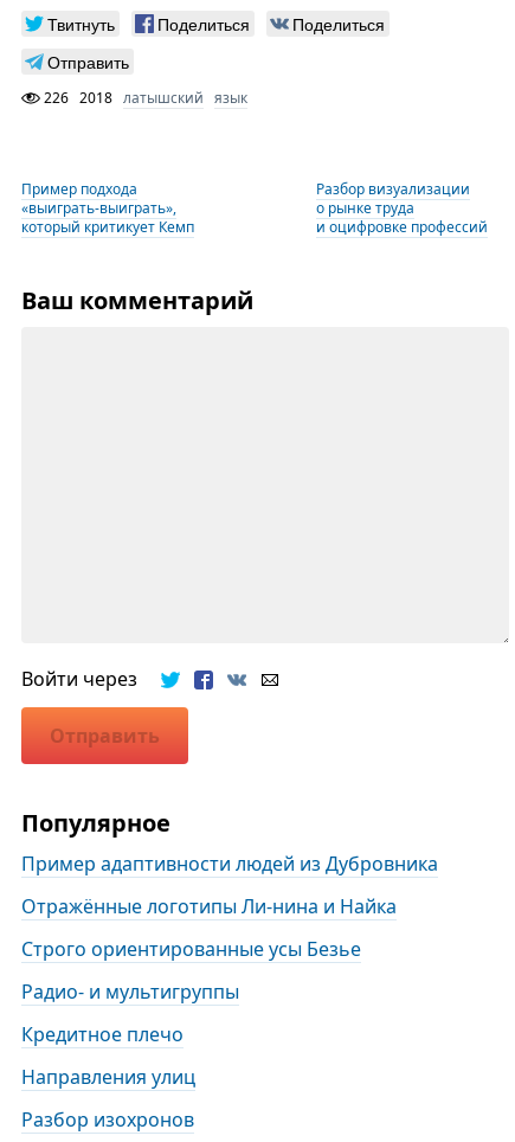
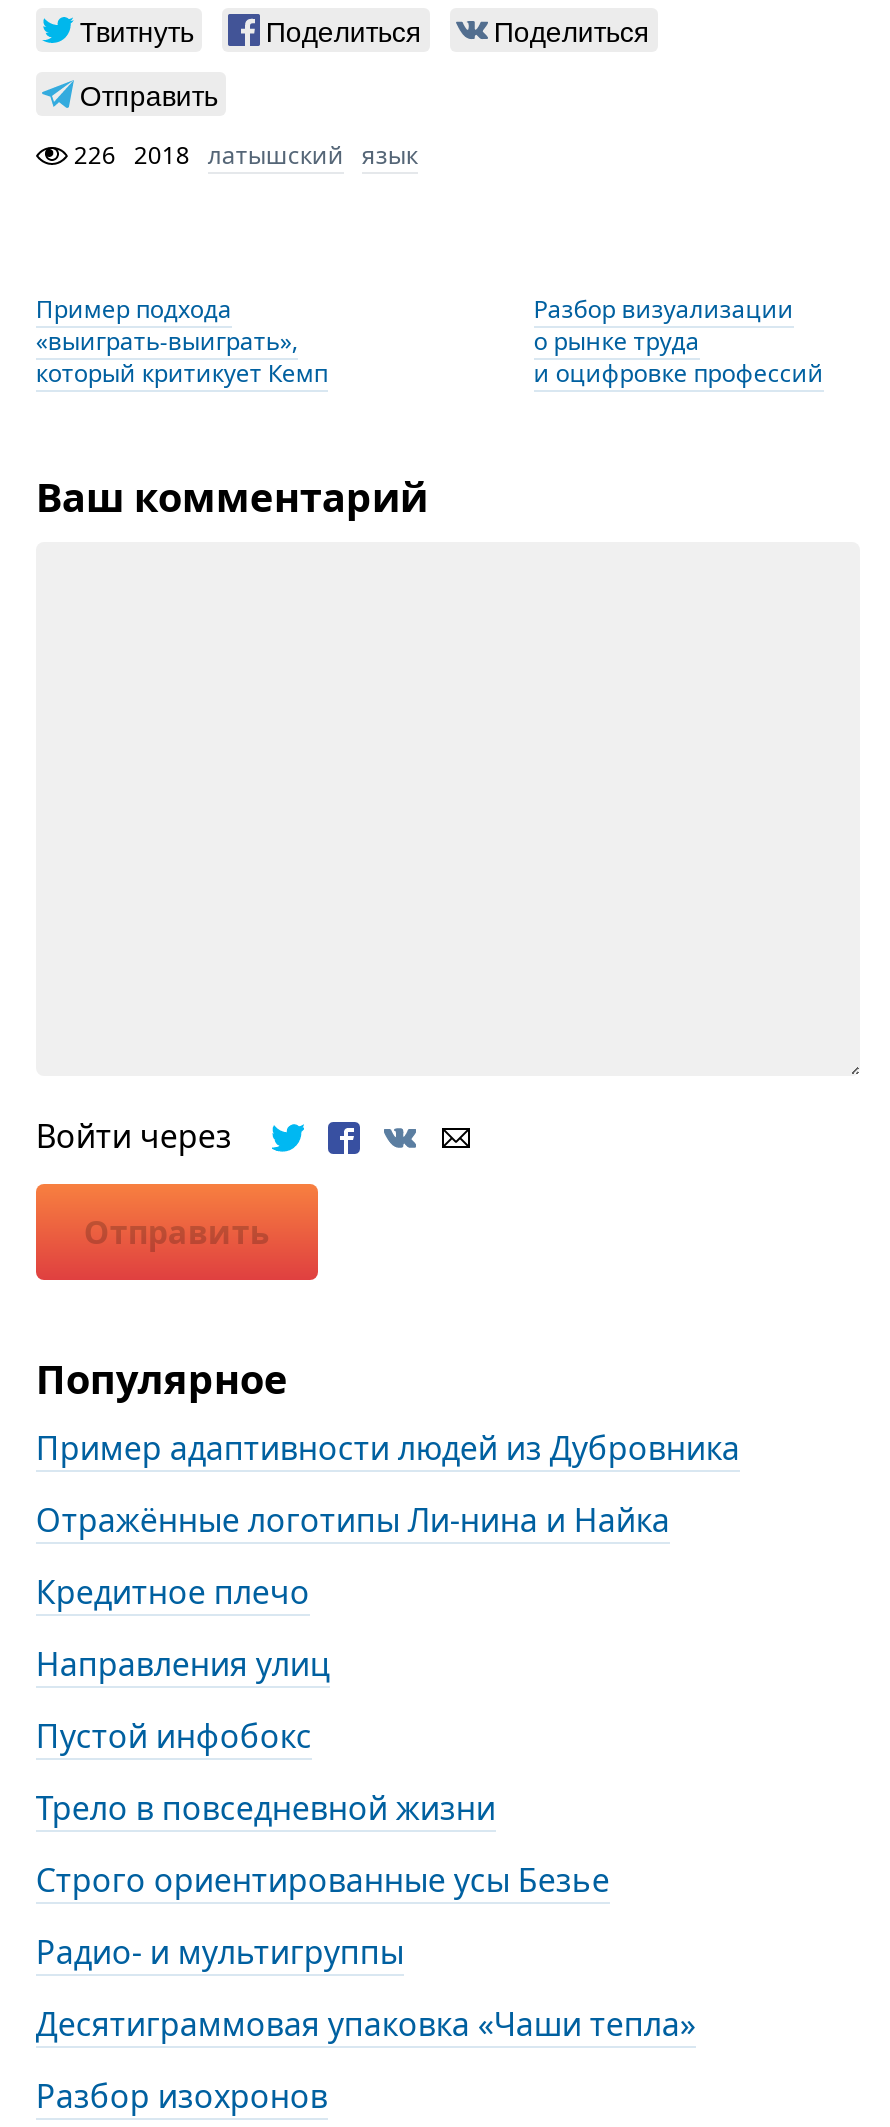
+ Пустой инфобокс
+ Трело в повседневной жизни

moved down: Строго ориентированные усы Безье | Радио- и мультигруппы

+ Десятиграммовая упаковка «Чаши тепла»

moved up: Кредитное плечо | Направления улиц
